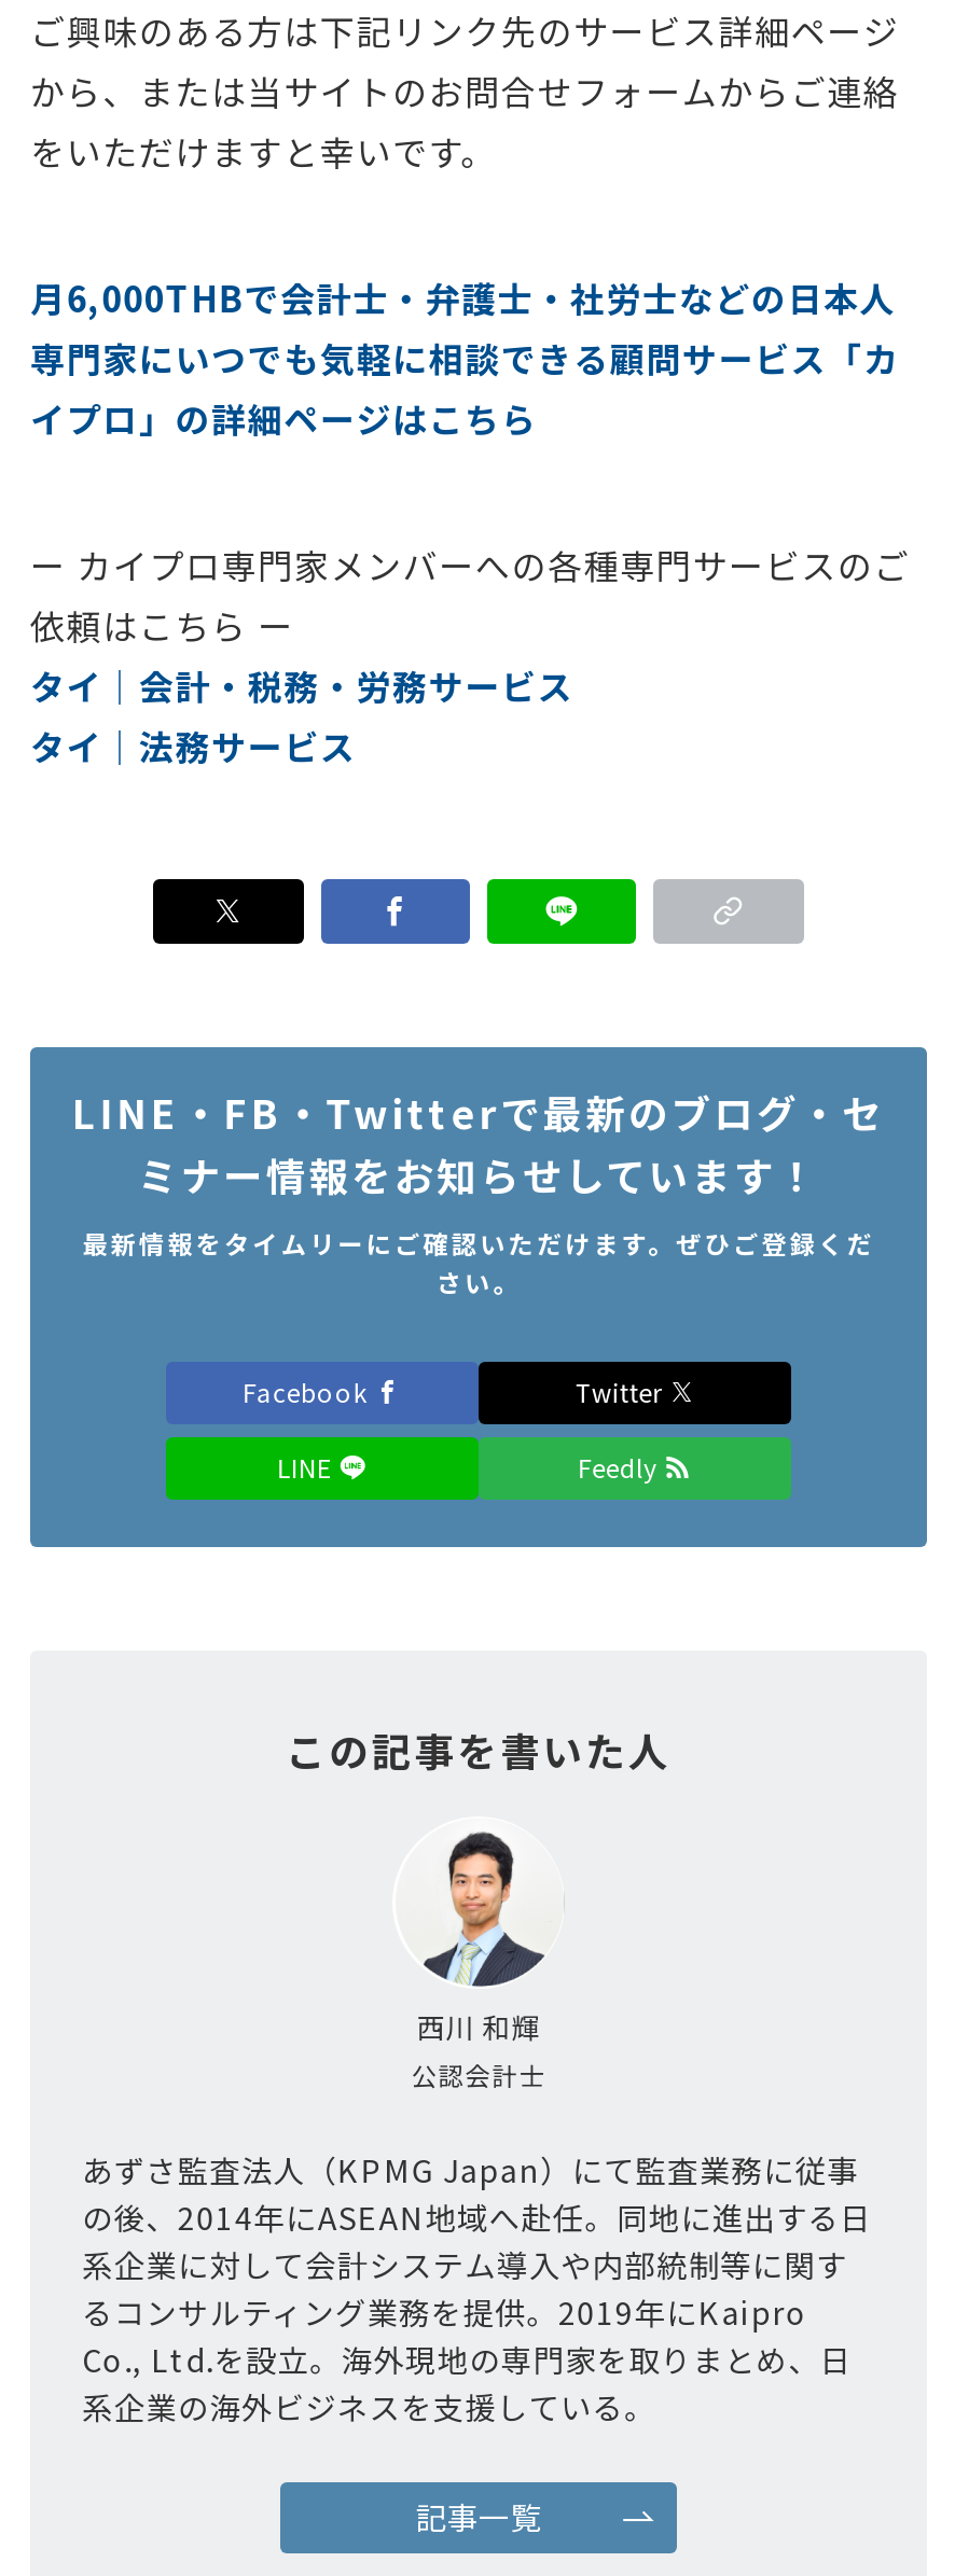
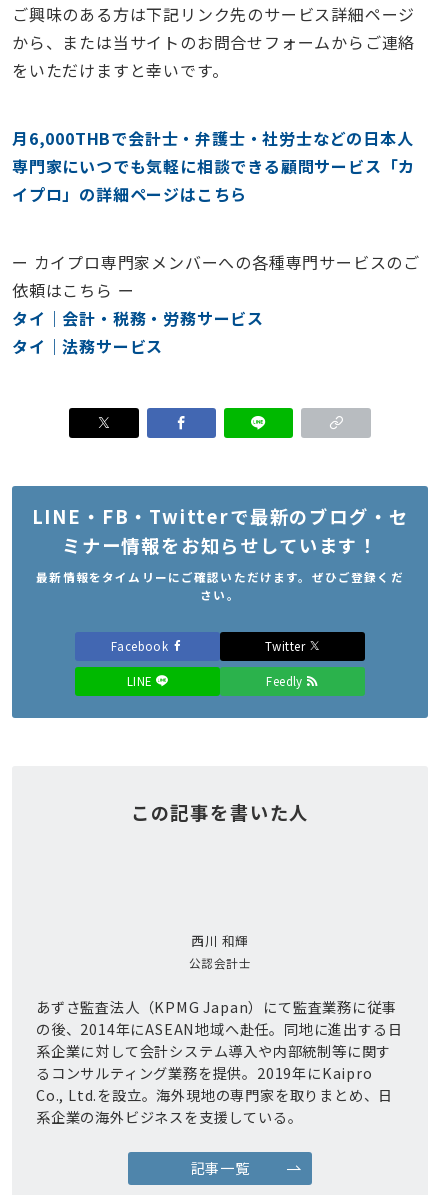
- [image]
